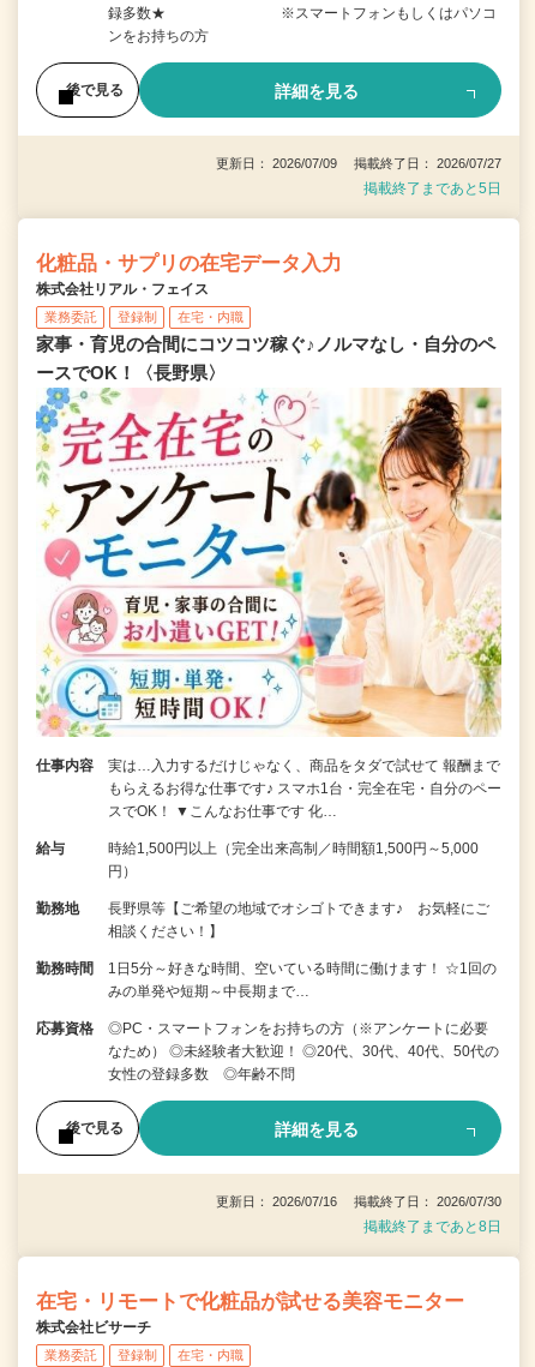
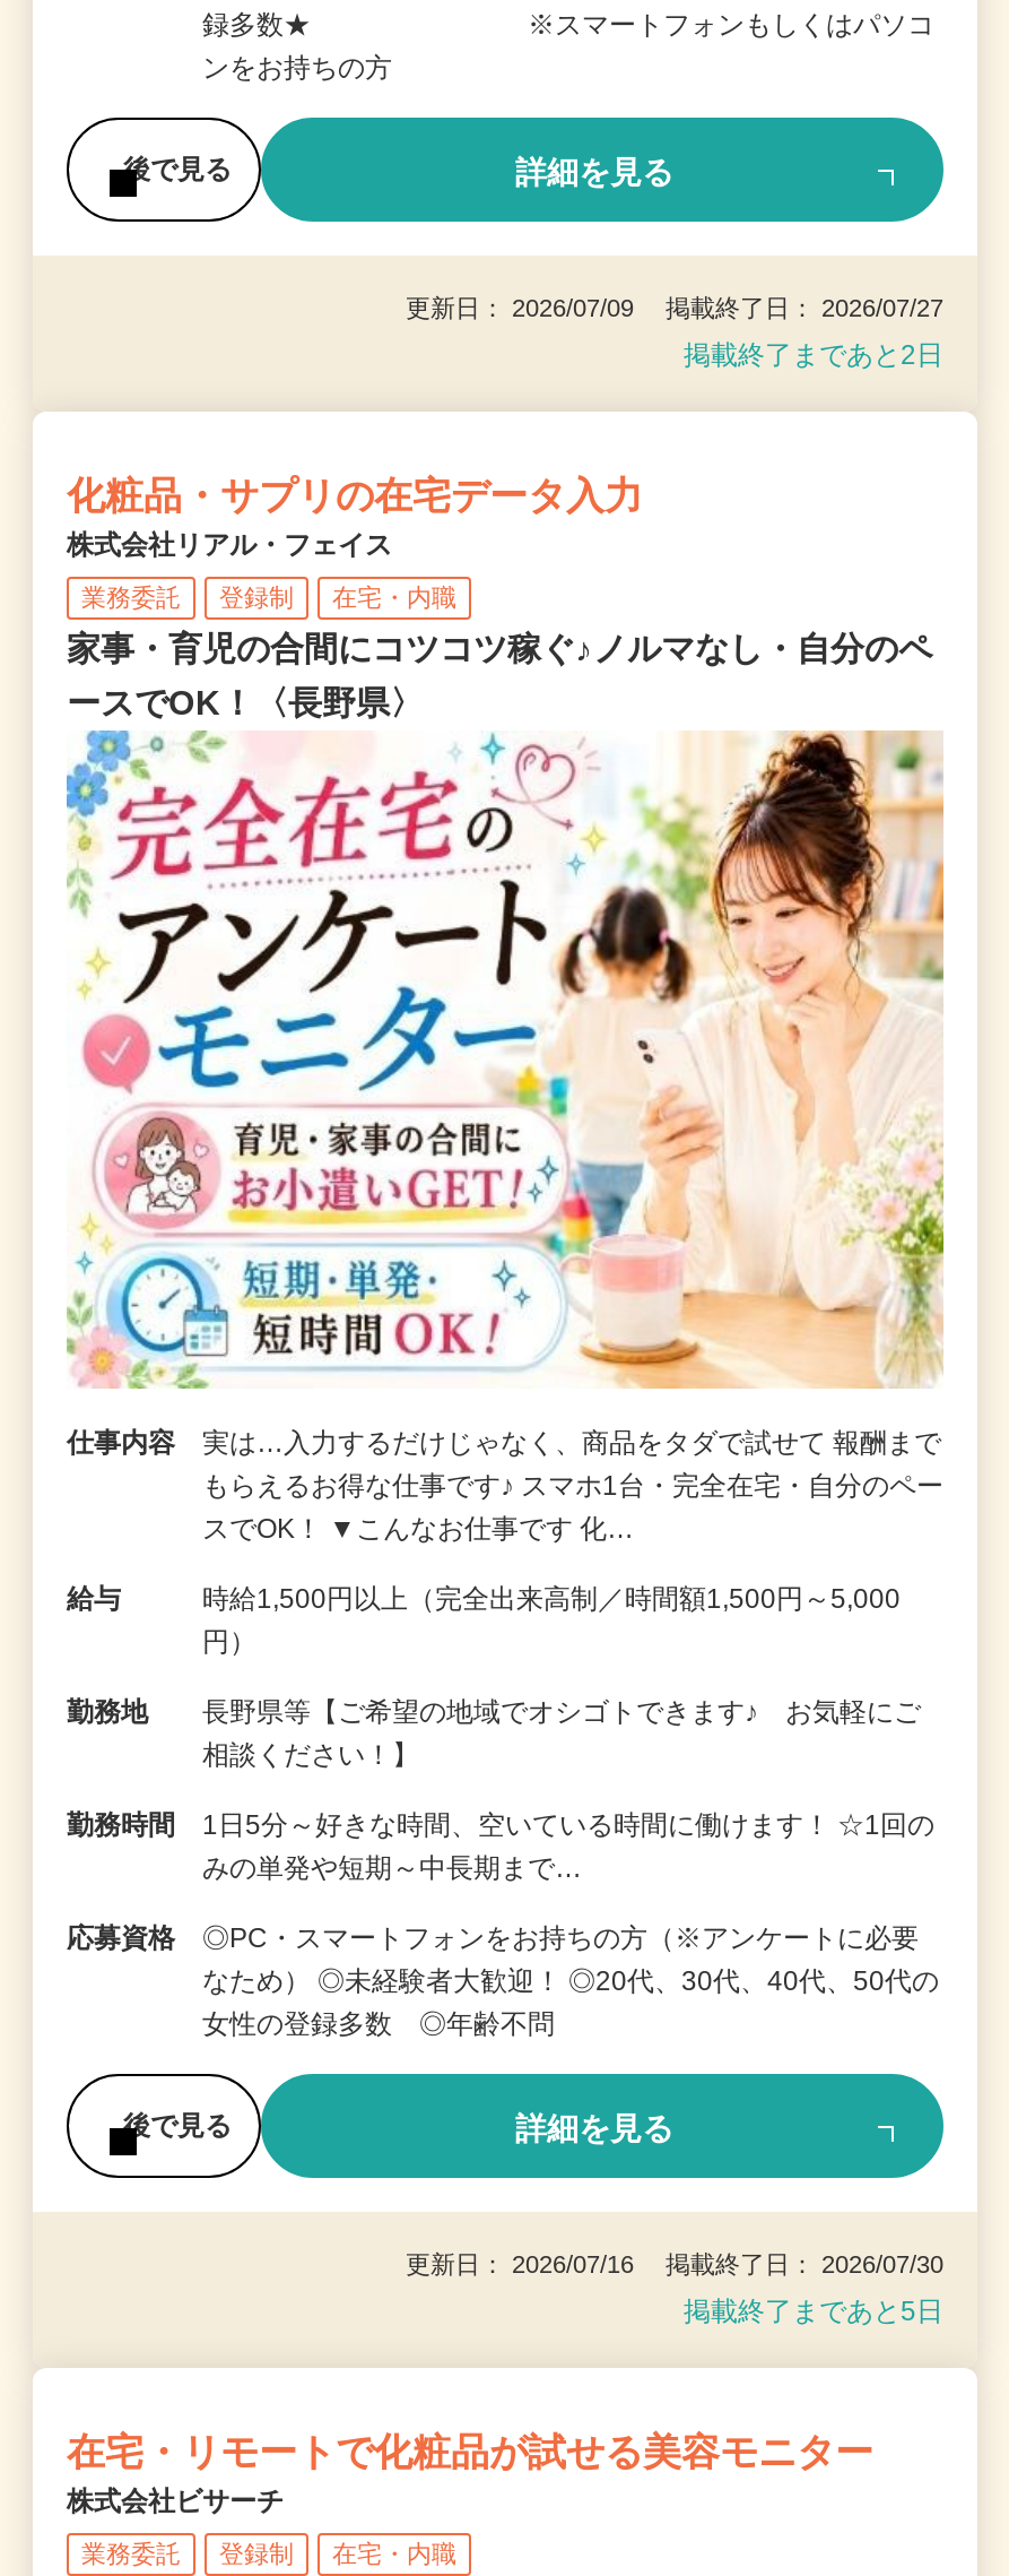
+ 掲載終了まであと2日

moved down: 掲載終了まであと5日

- 掲載終了まであと8日
